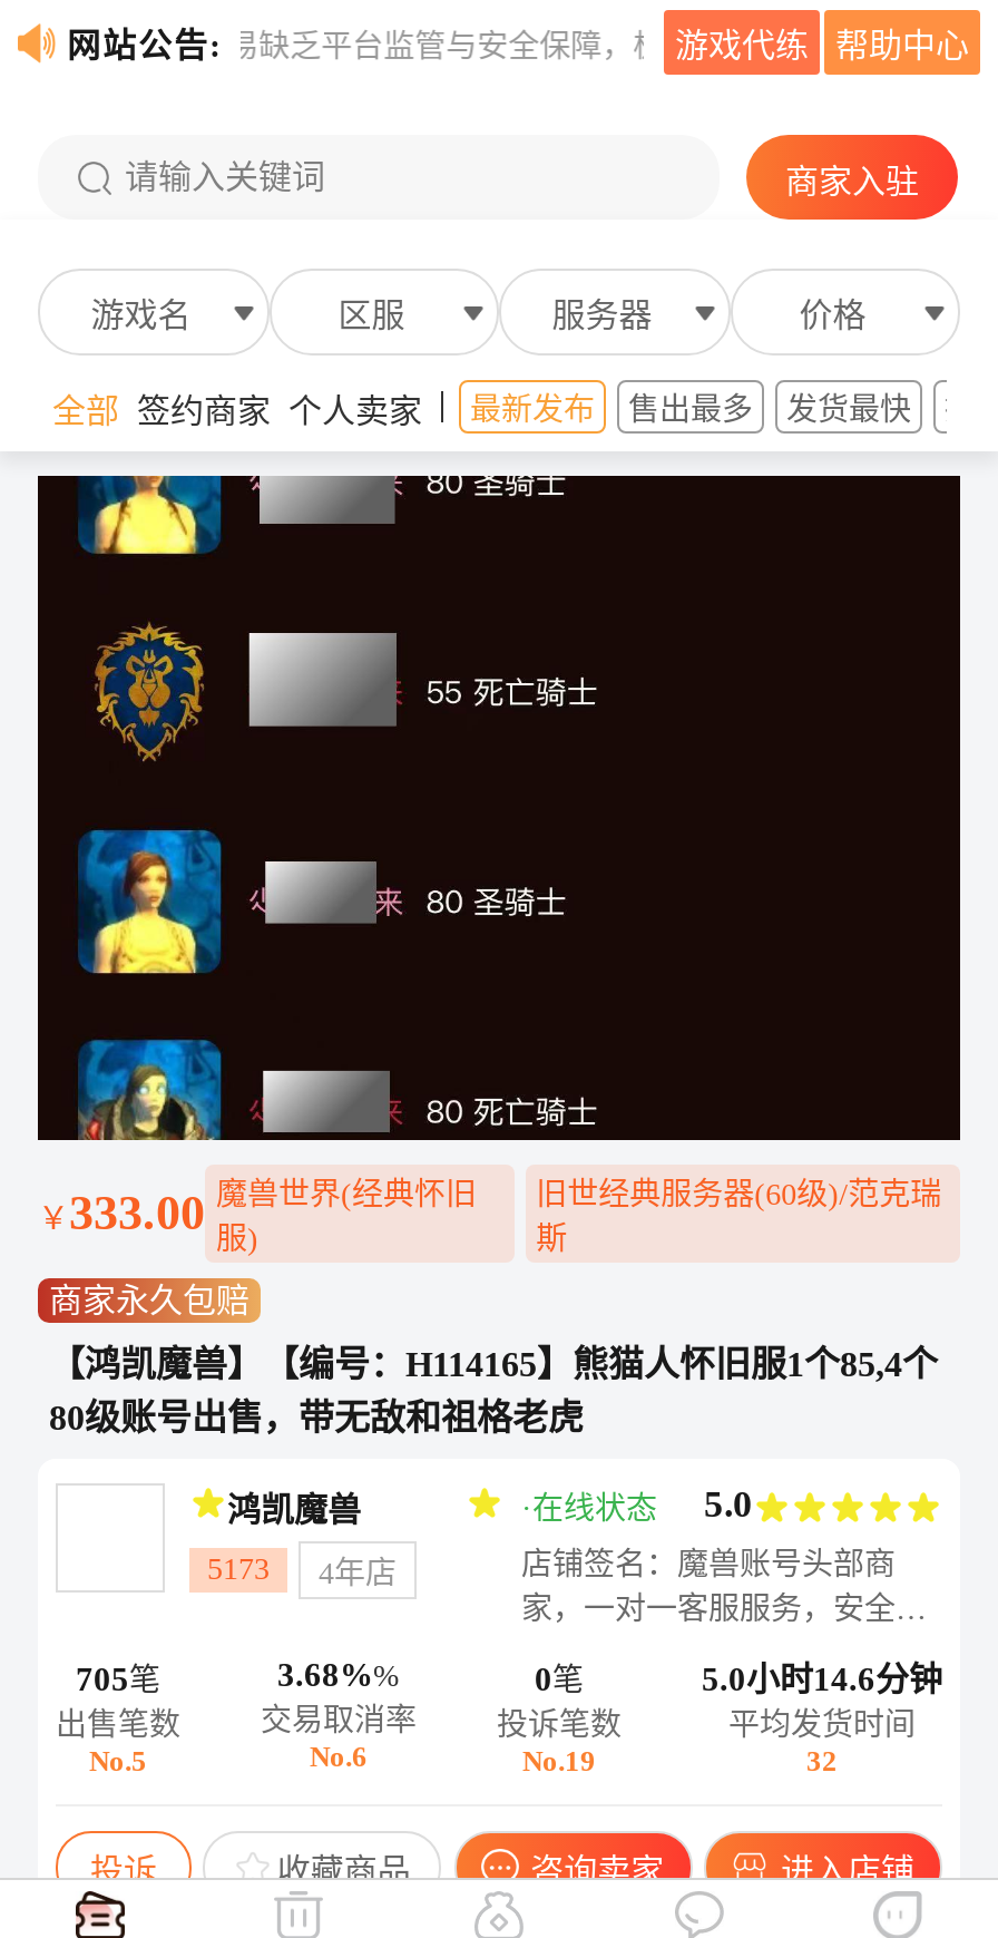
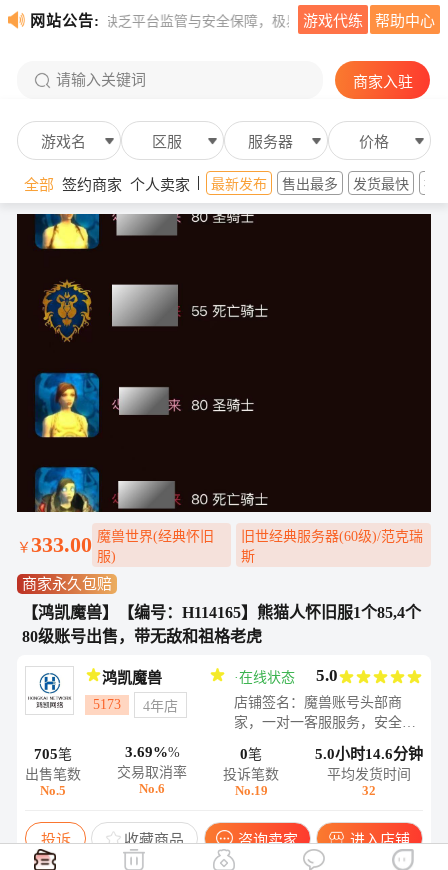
+ [image]

- 3.68%%
+ 3.69%%
